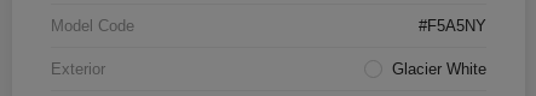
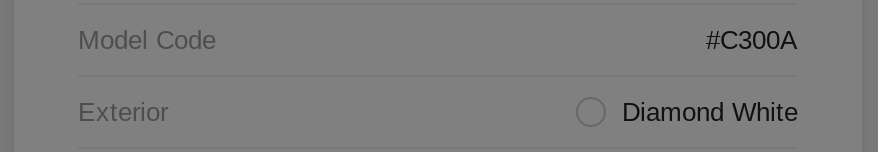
- #F5A5NY
+ #C300A

- Glacier White
+ Diamond White
